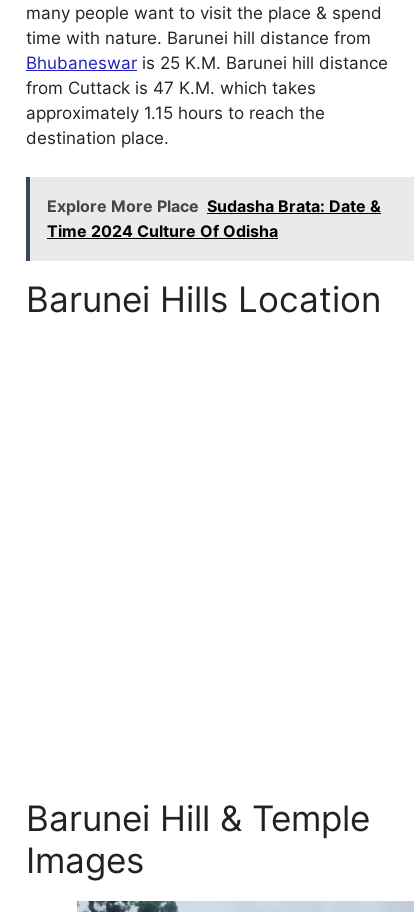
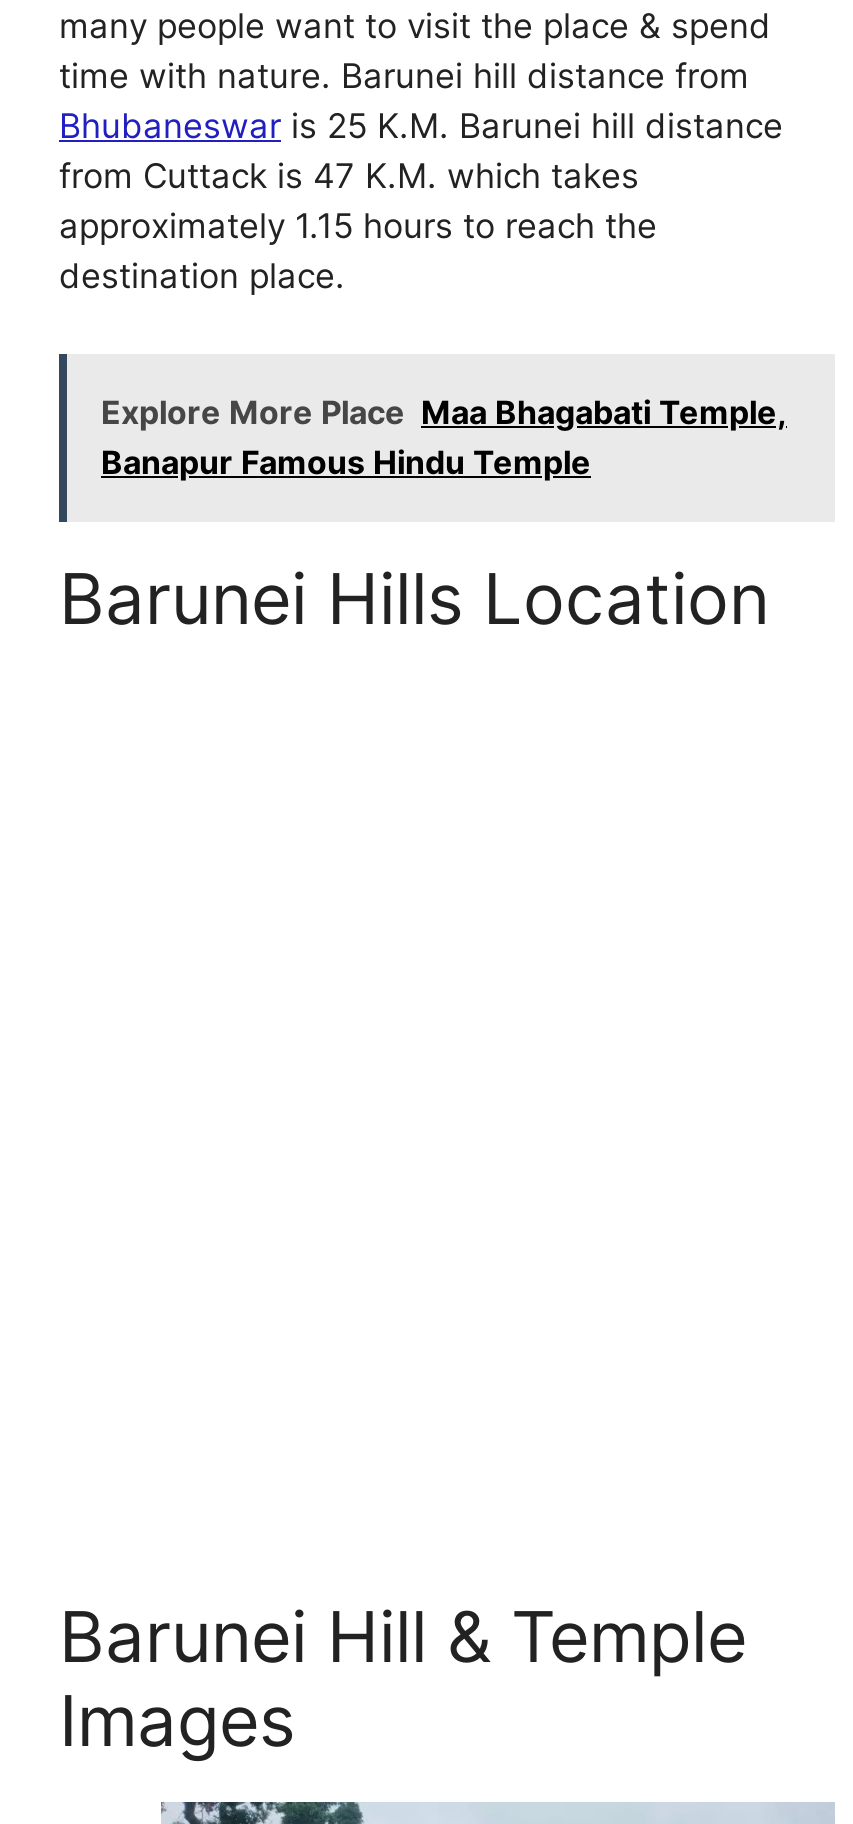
- Explore More Place Sudasha Brata: Date &
- Time 2024 Culture Of Odisha
+ Explore More Place Maa Bhagabati Temple,
+ Banapur Famous Hindu Temple
